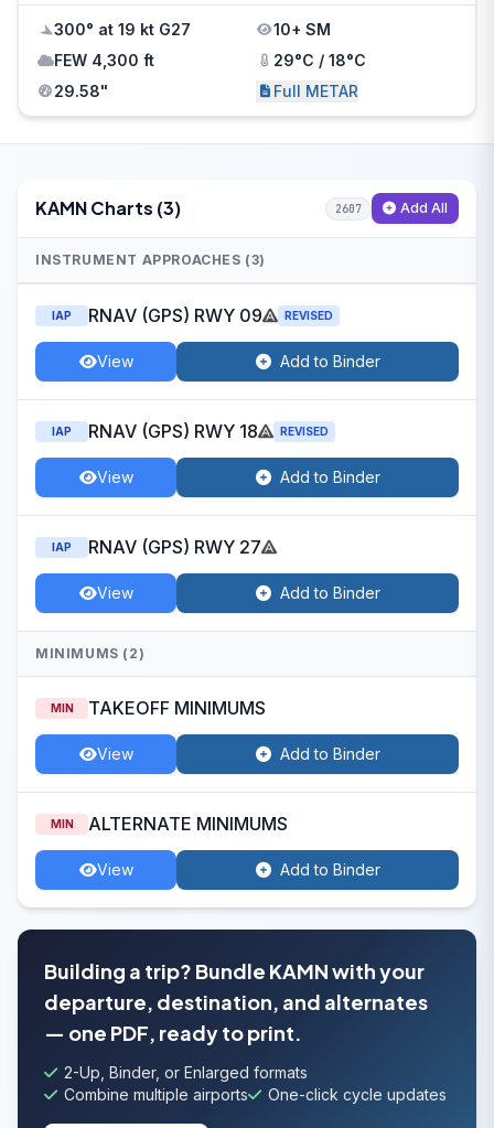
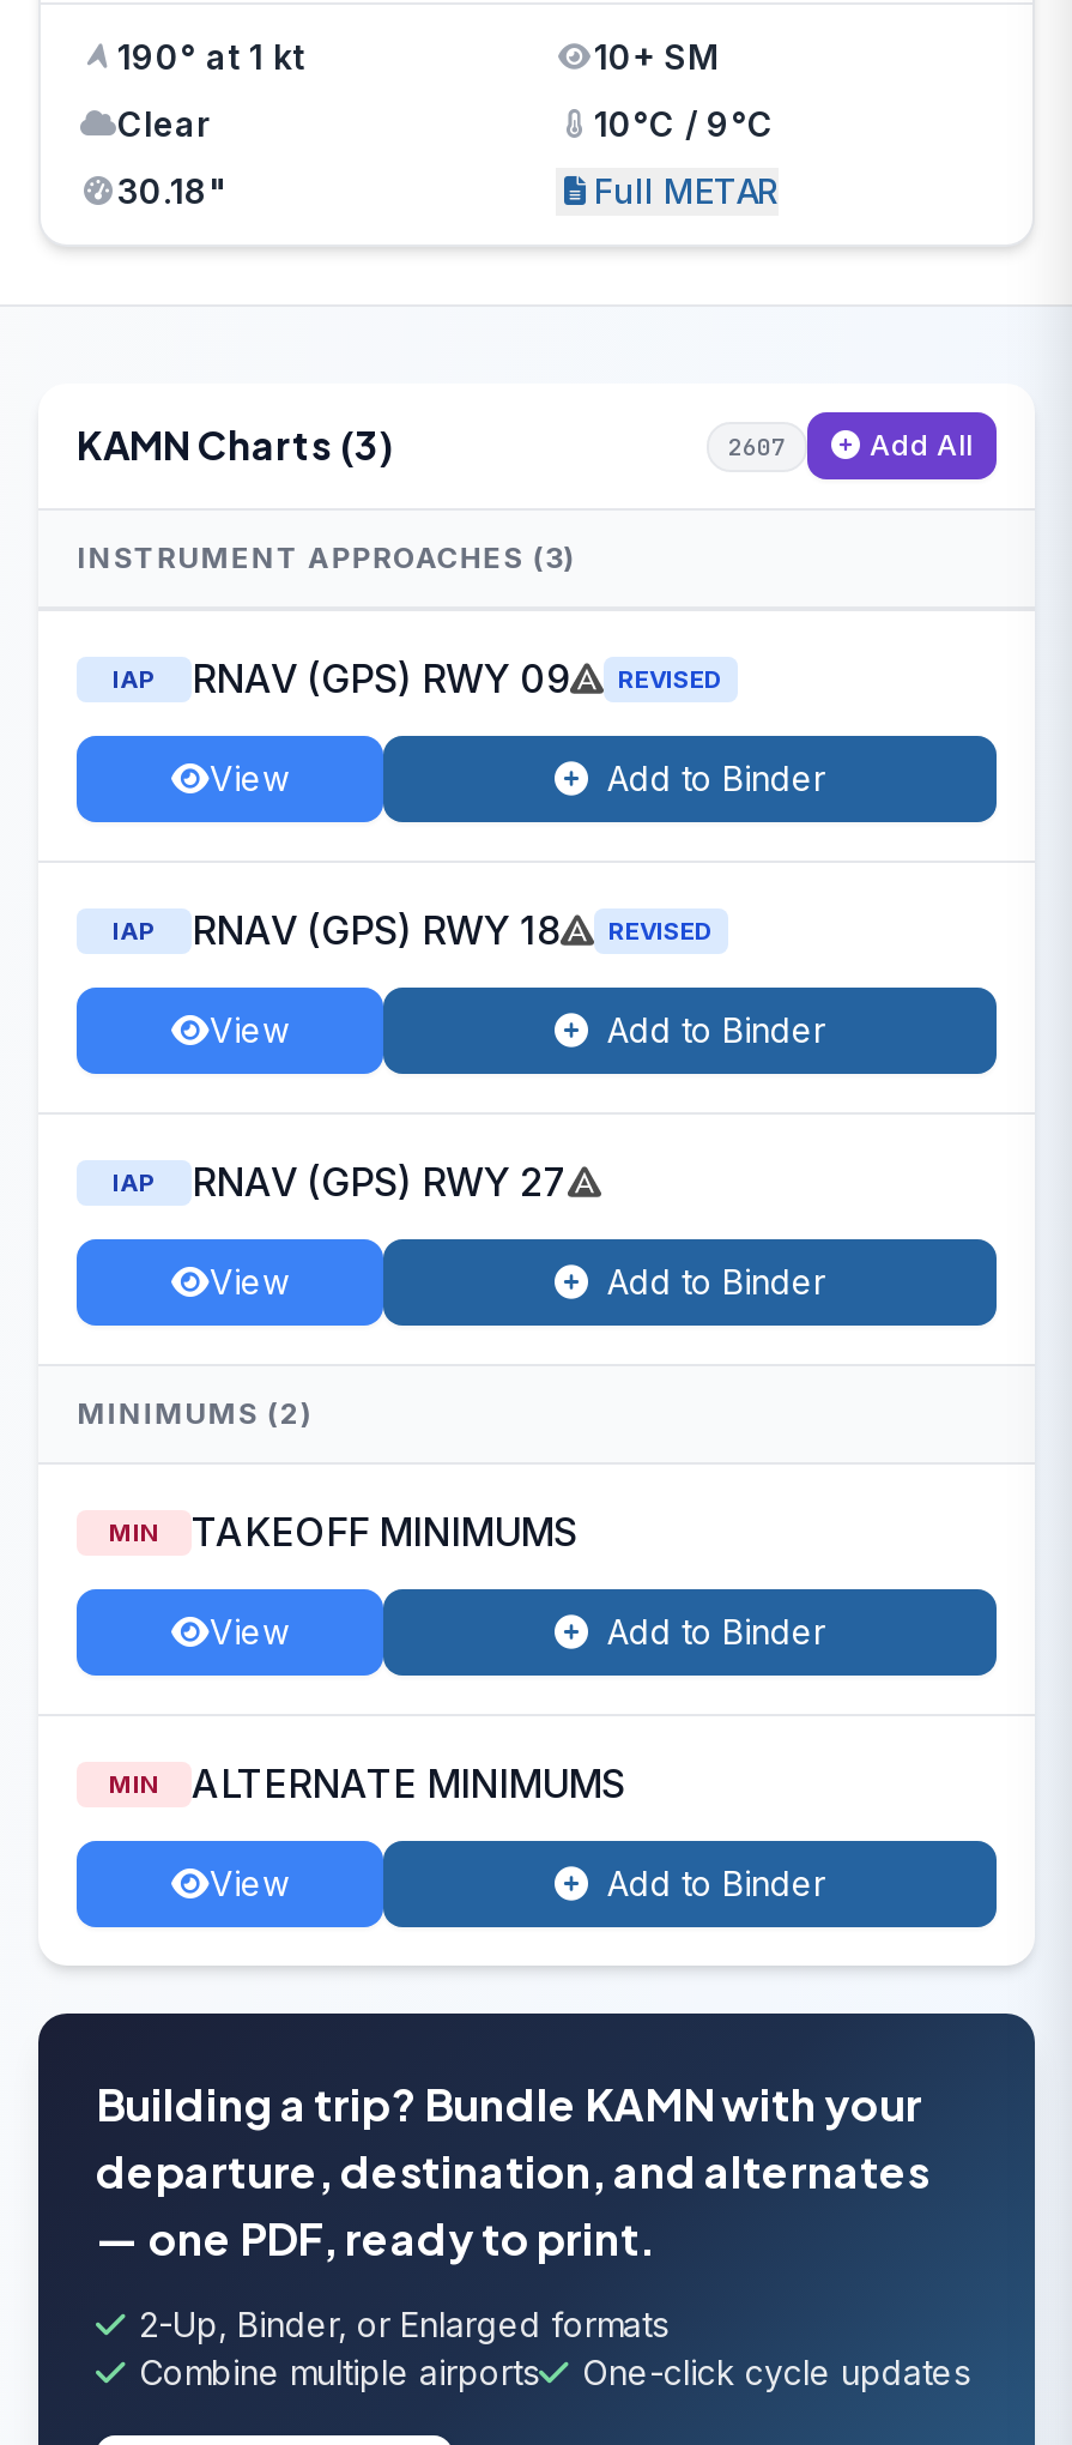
- 300° at 19 kt G27
+ 190° at 1 kt

- FEW 4,300 ft
- 29°C / 18°C
+ Clear
+ 10°C / 9°C

- 29.58"
+ 30.18"
